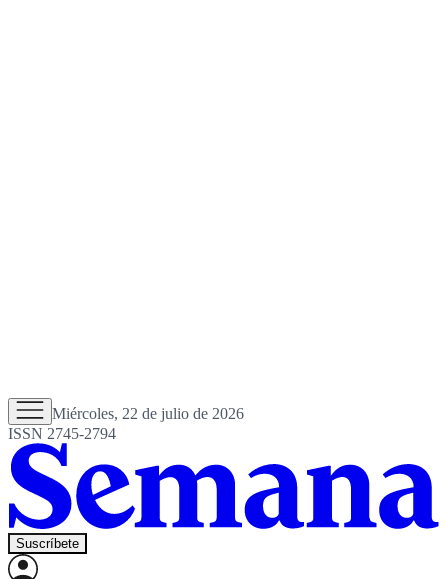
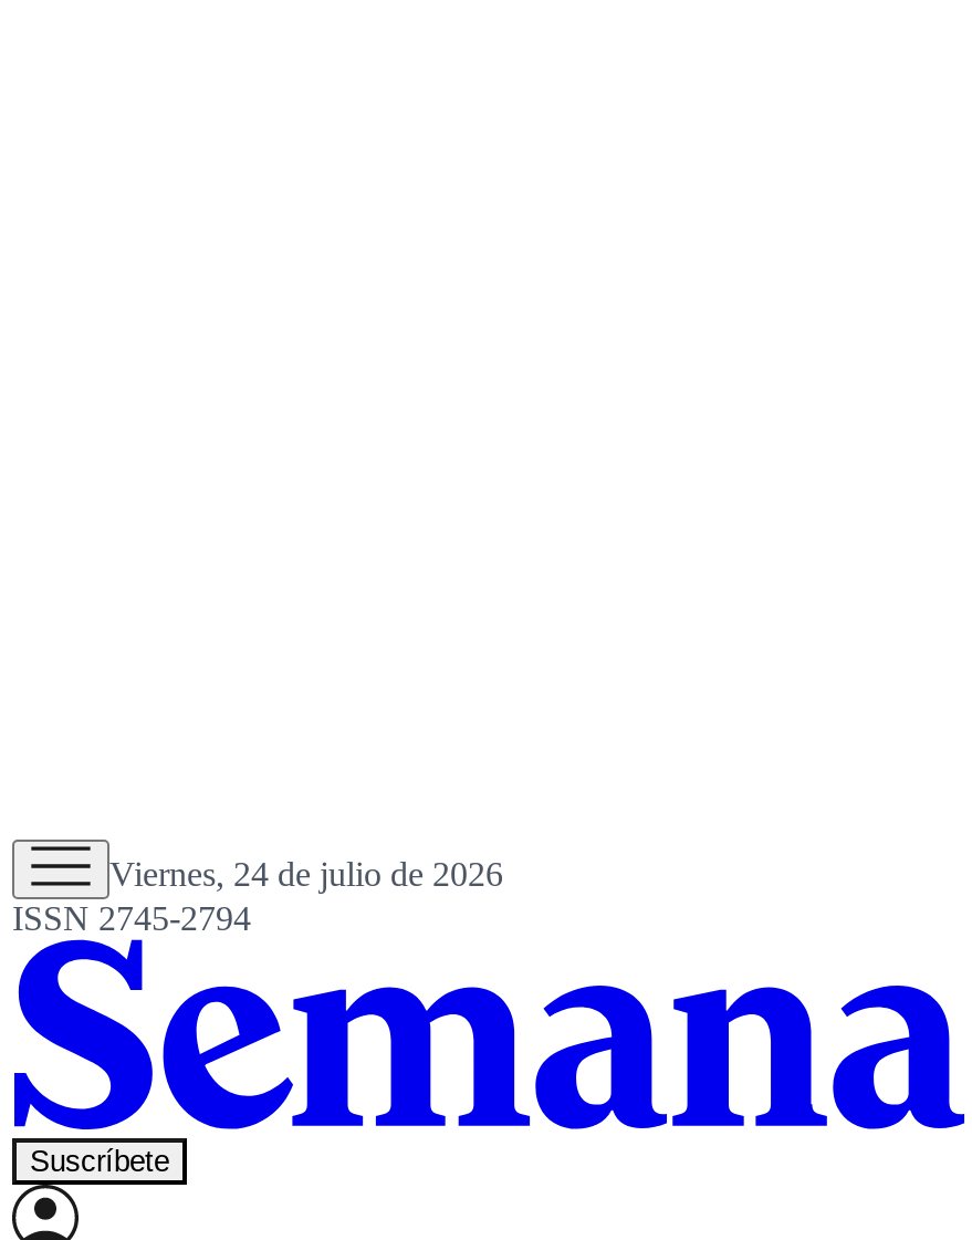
- Miércoles, 22 de julio de 2026
+ Viernes, 24 de julio de 2026
